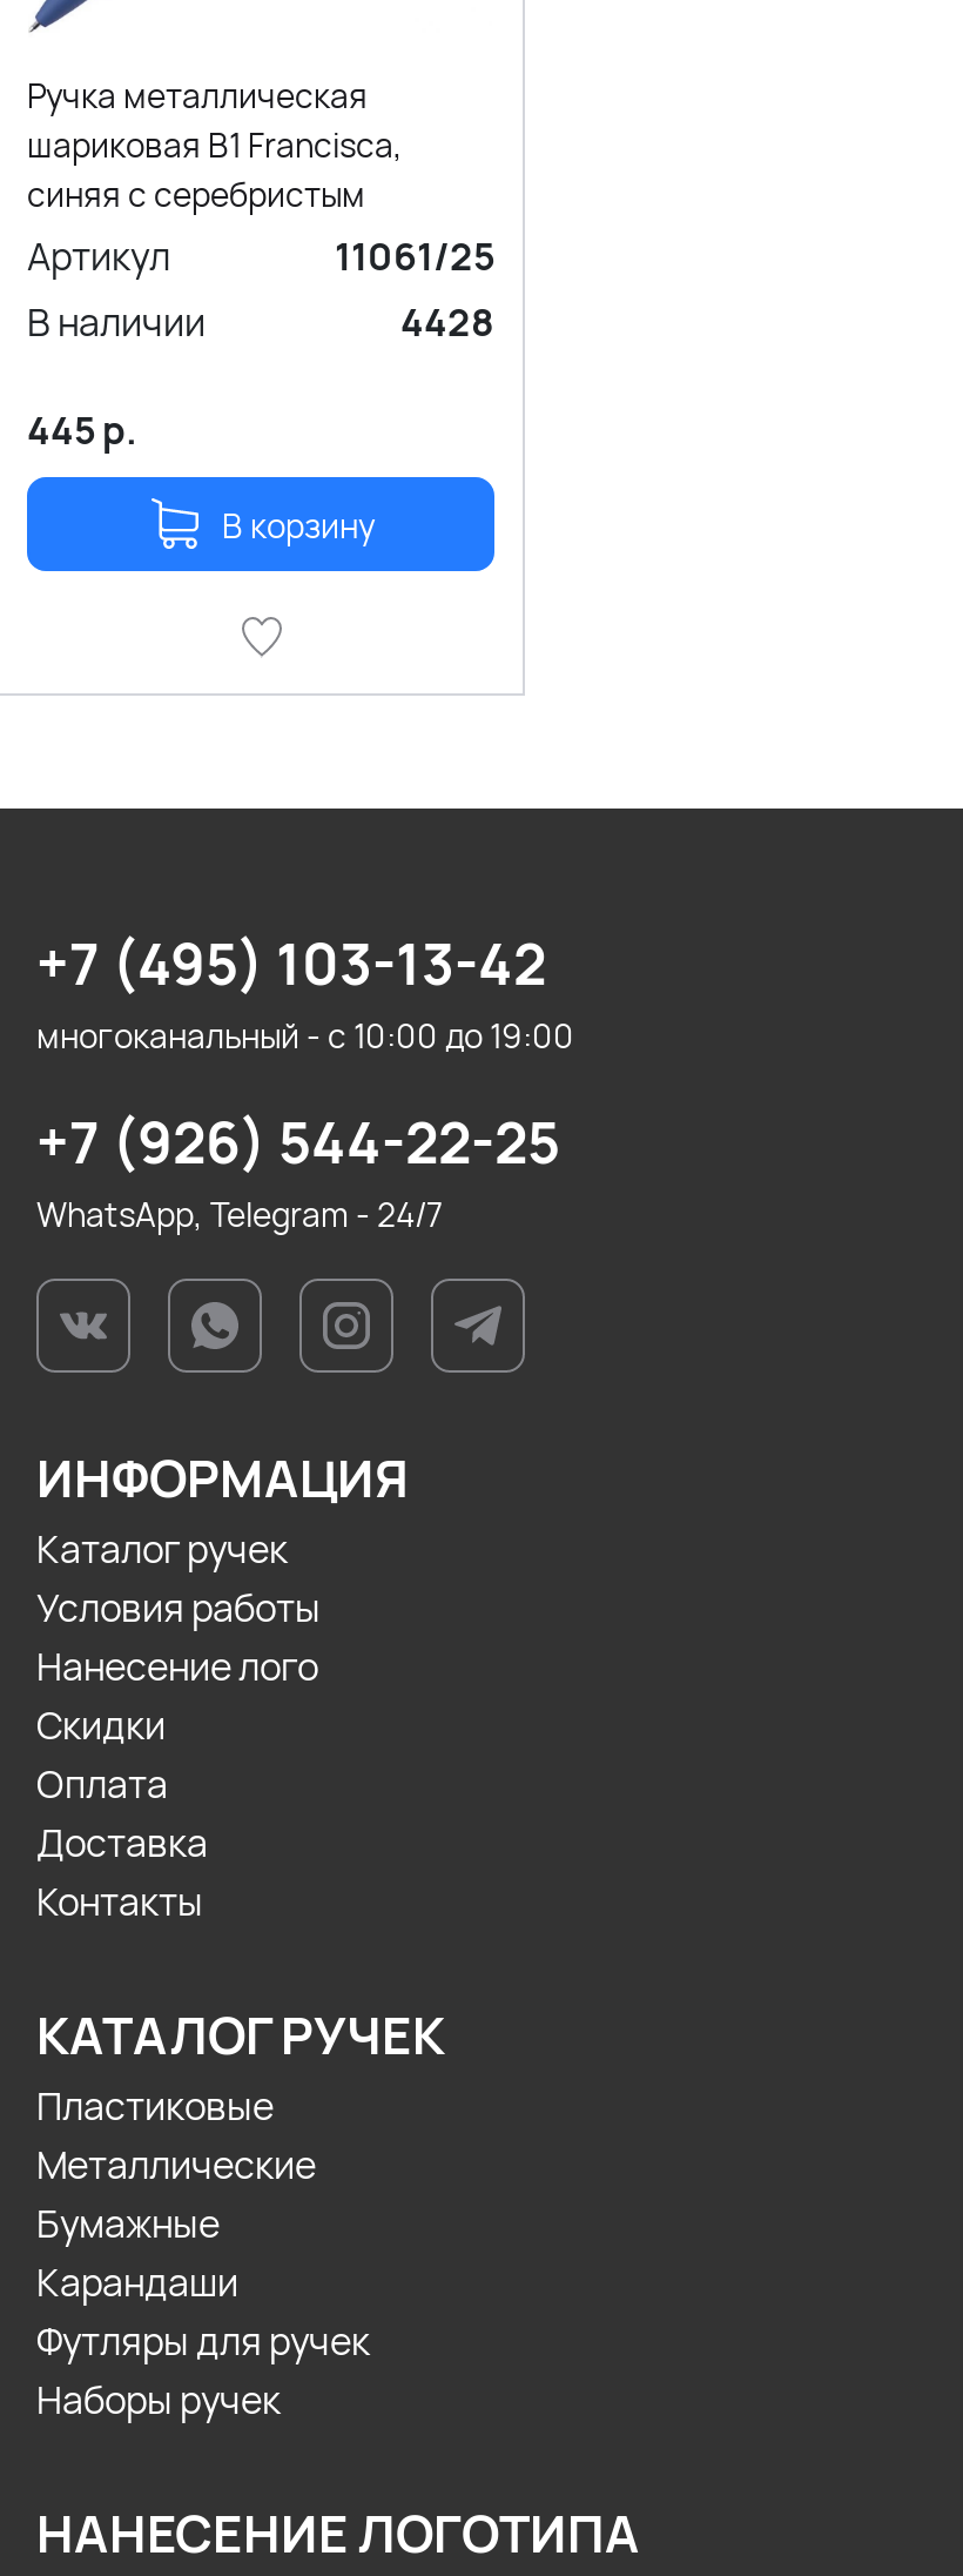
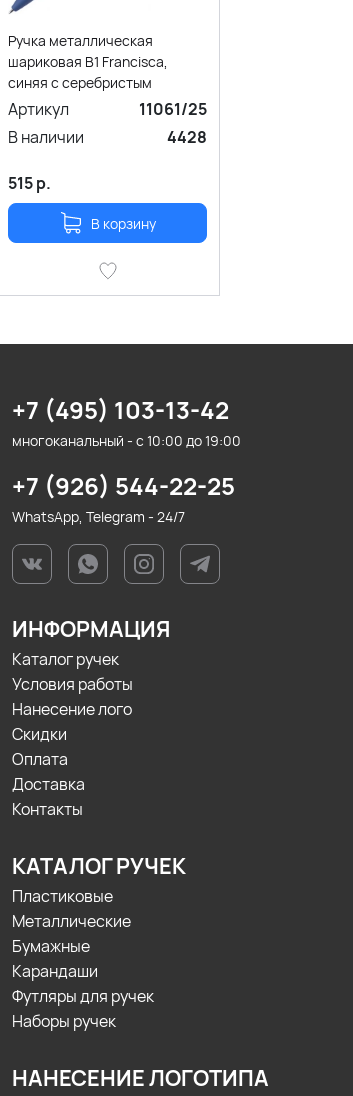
- 445 р.
+ 515 р.
